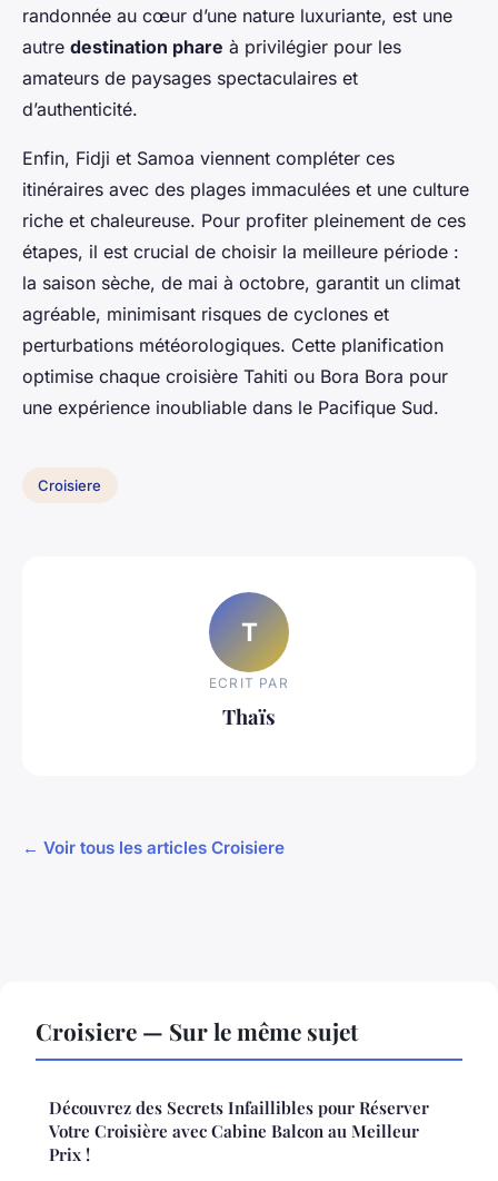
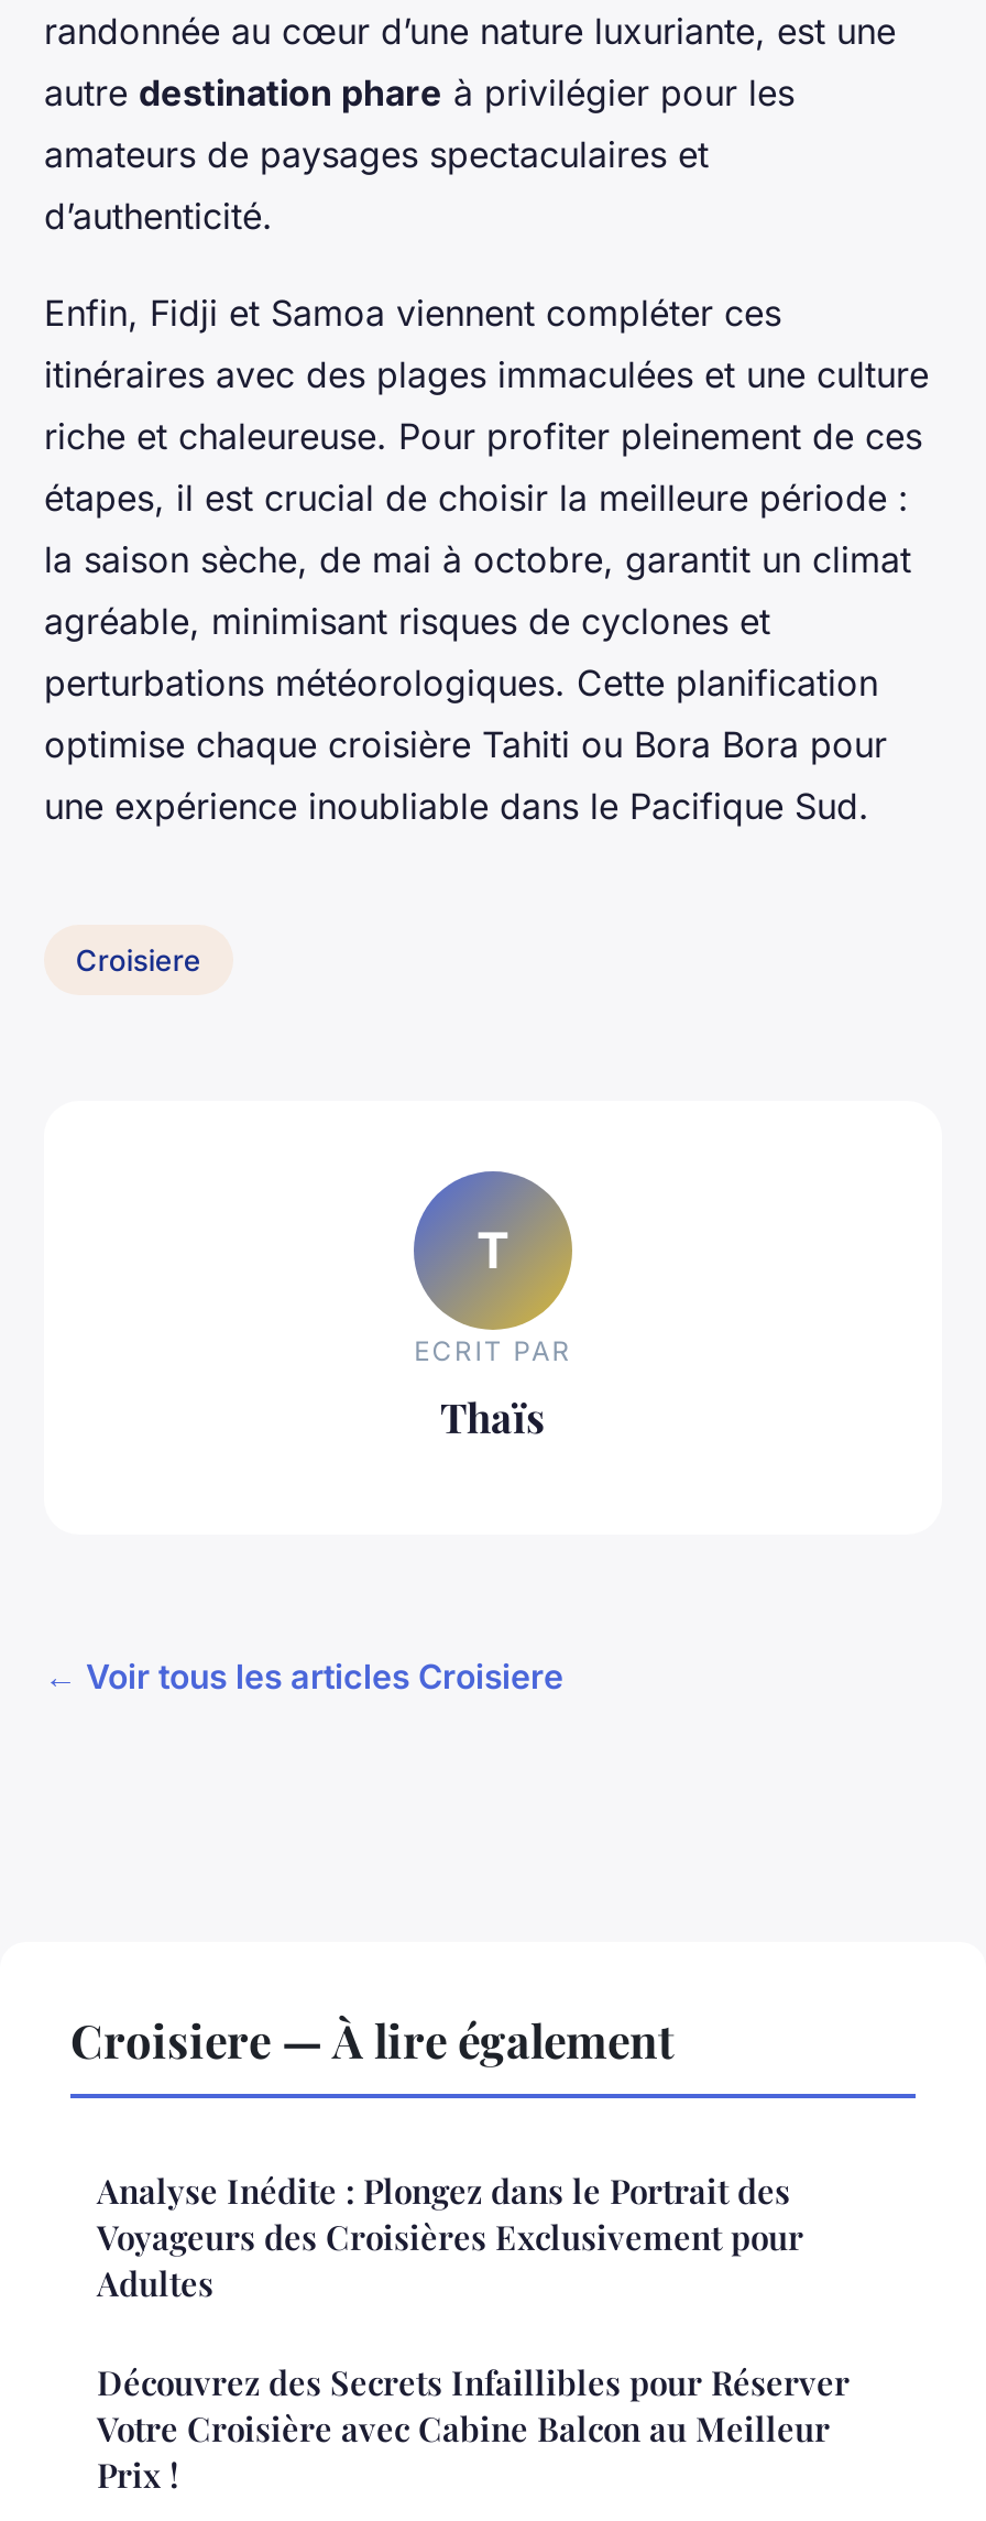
- Croisiere — Sur le même sujet
+ Croisiere — À lire également
+ Analyse Inédite : Plongez dans le Portrait des
+ Voyageurs des Croisières Exclusivement pour
+ Adultes
